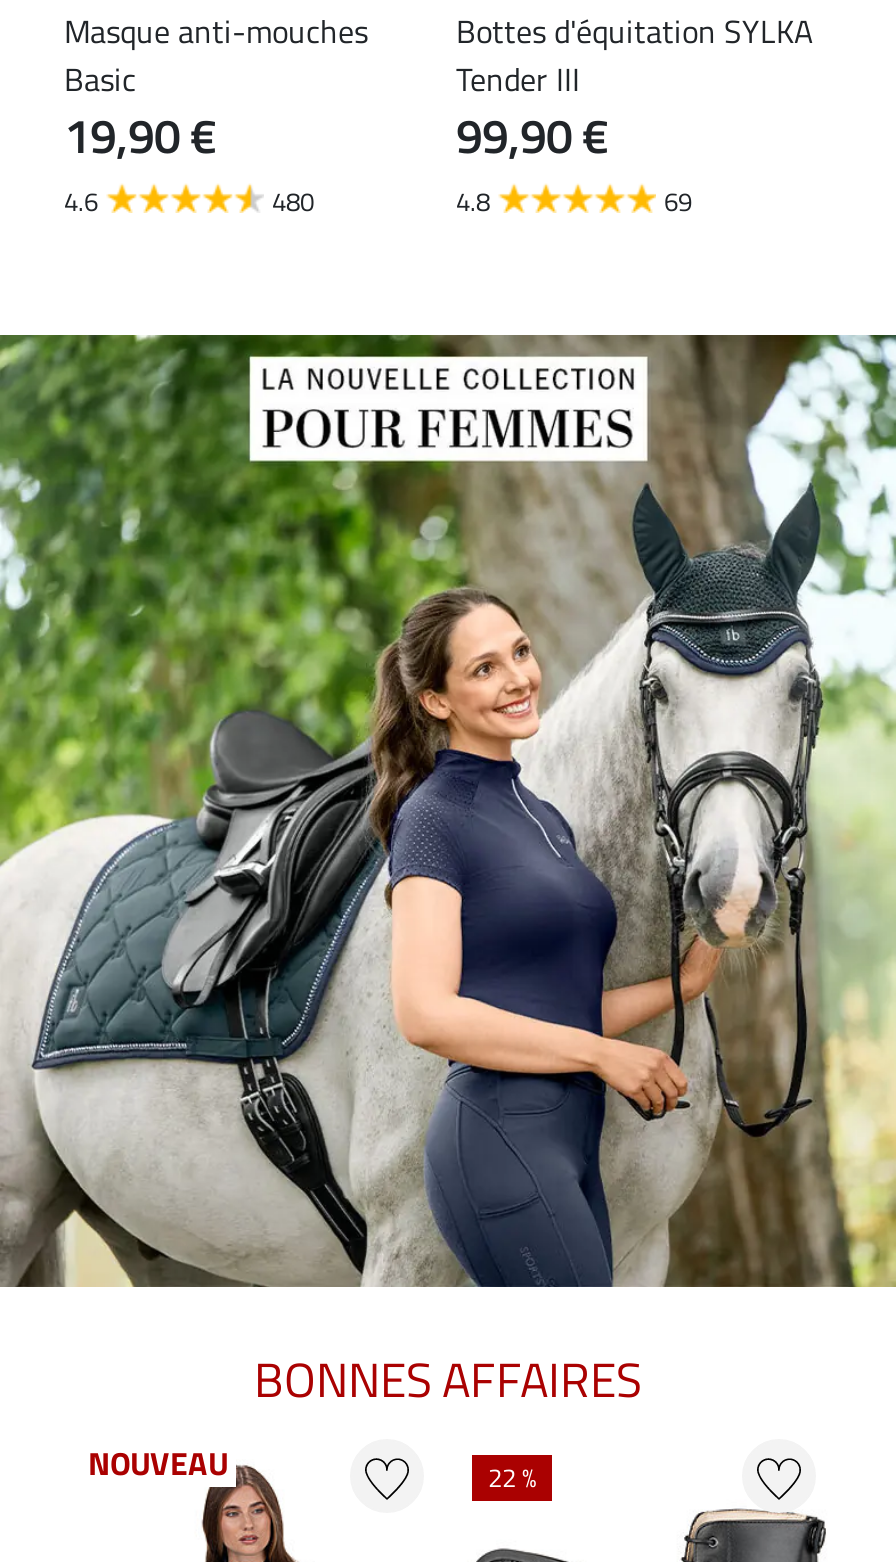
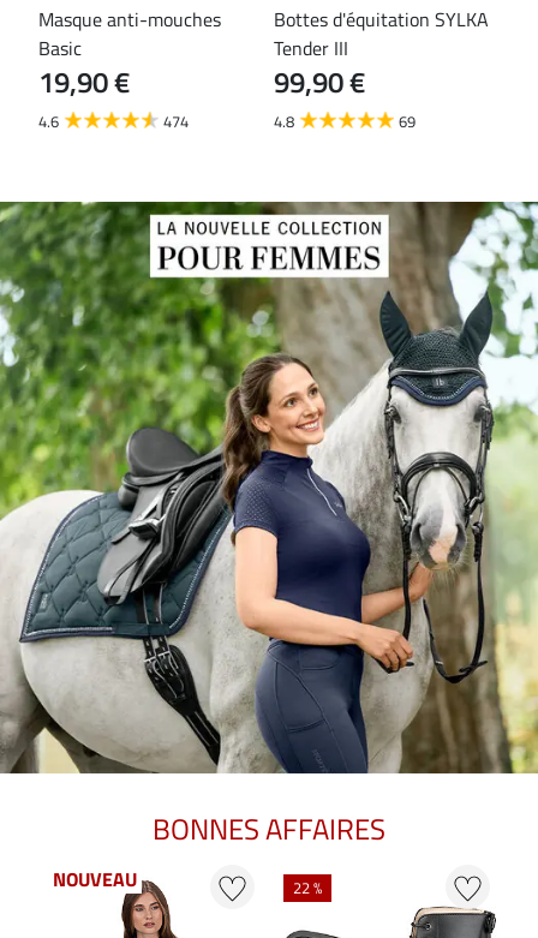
- 480
+ 474
